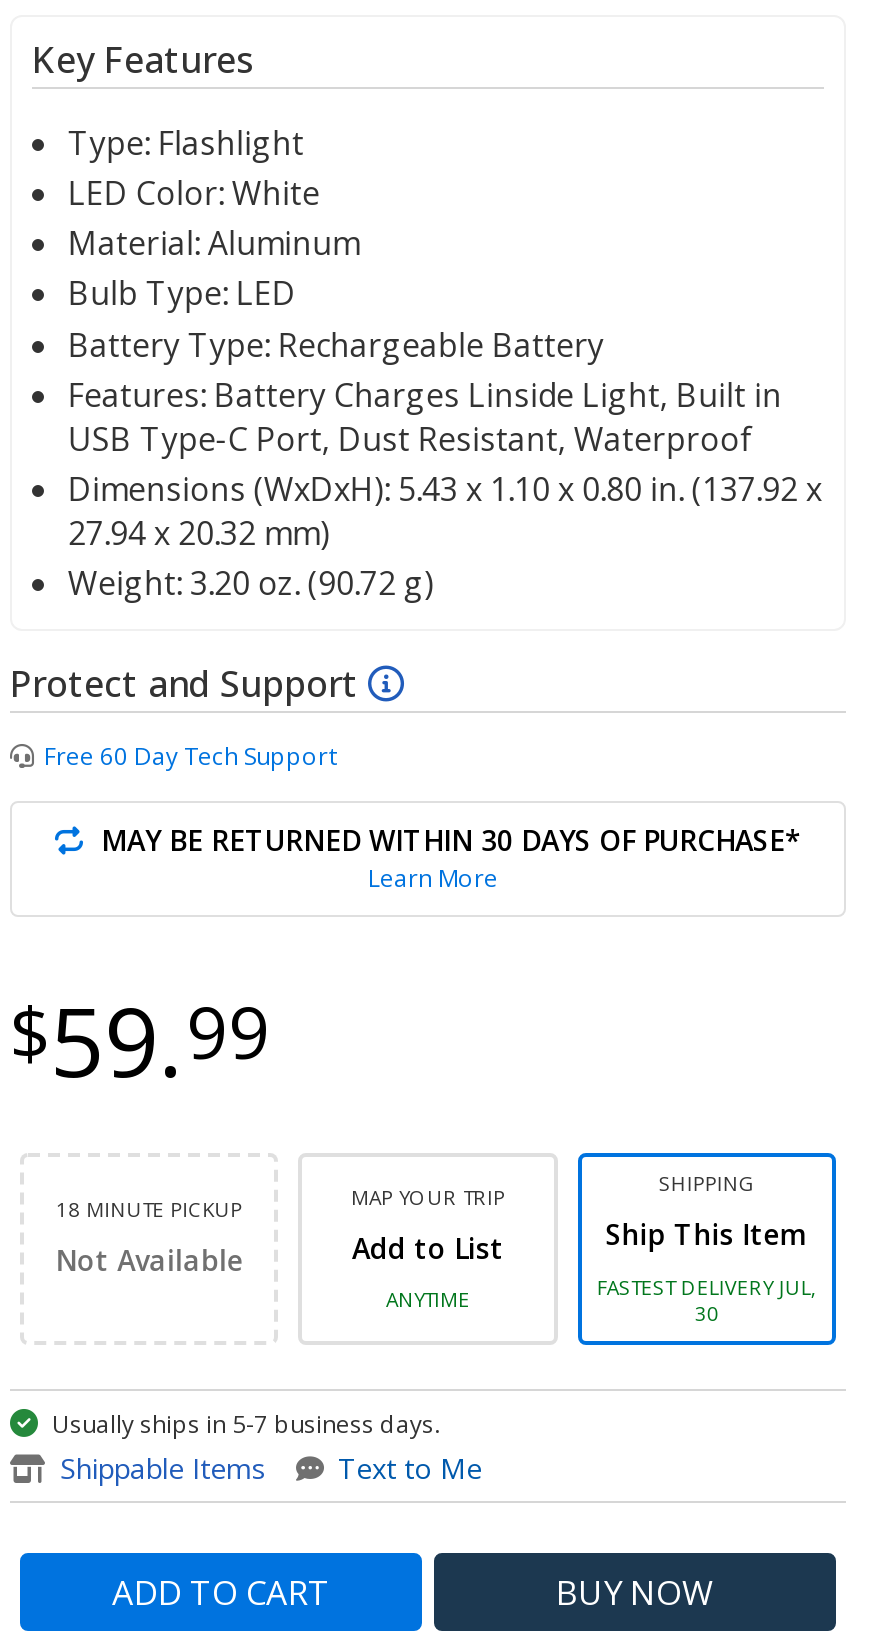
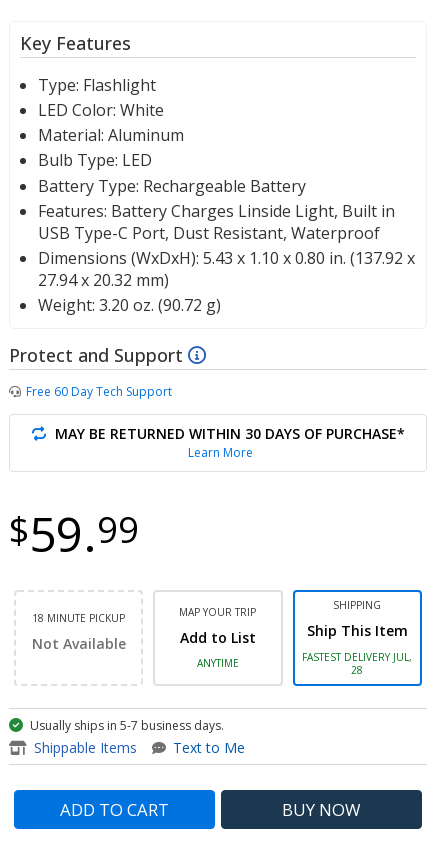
- 30
+ 28
